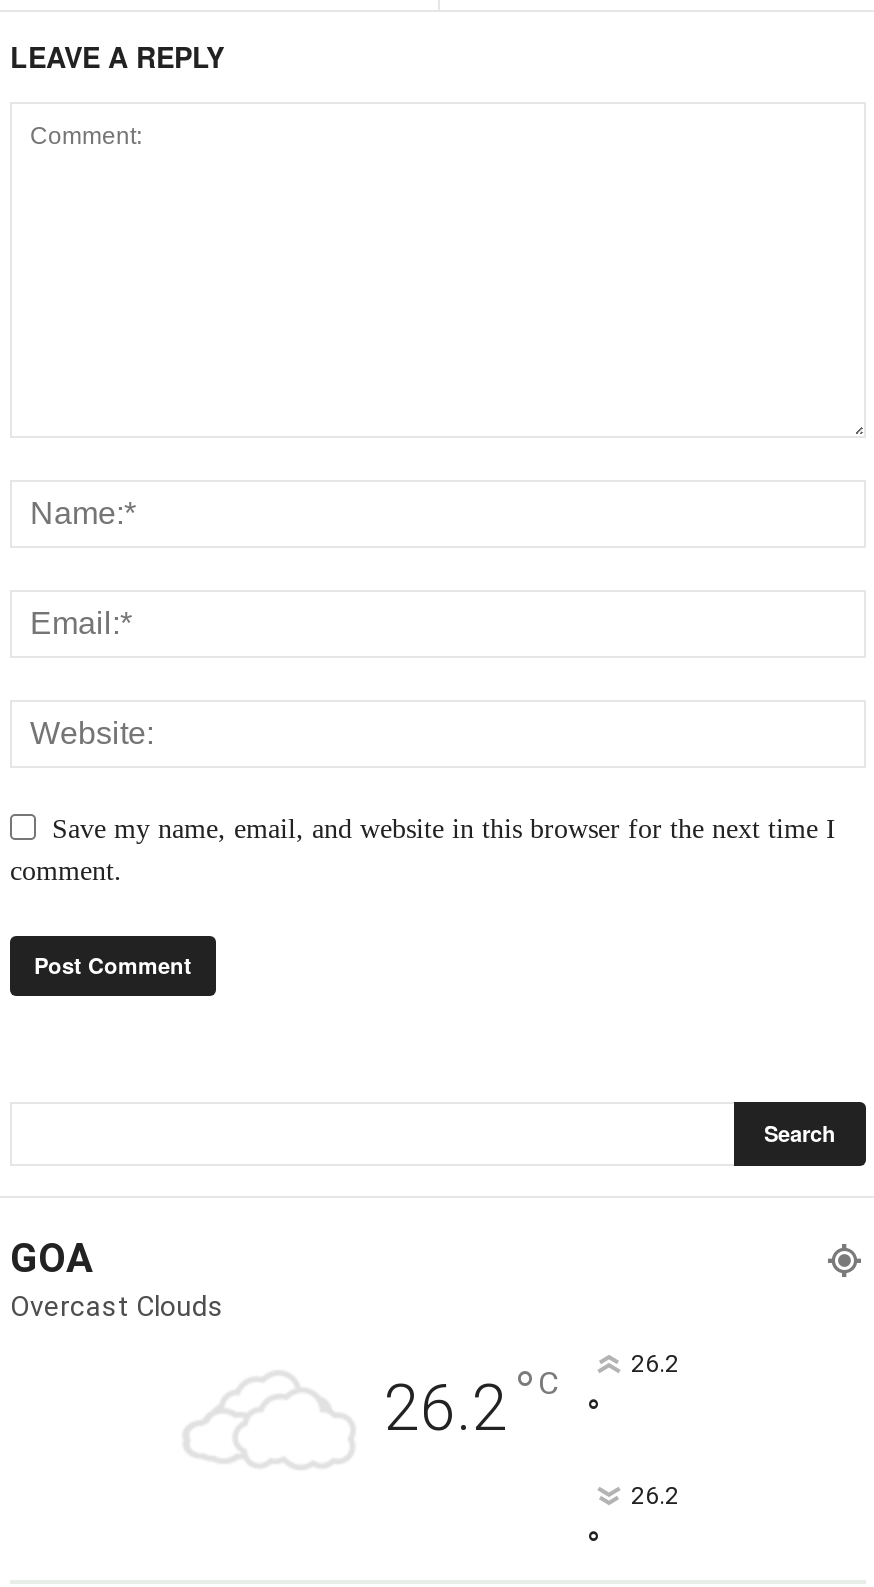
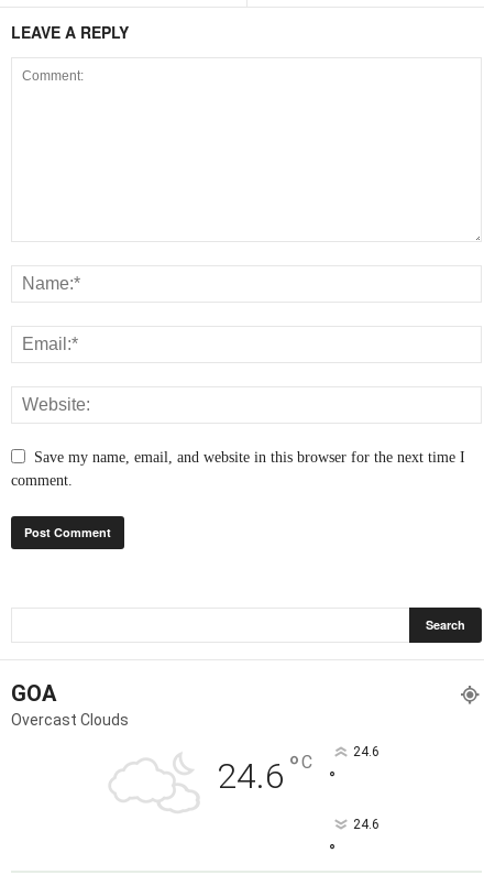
- 26.2 ° C
+ 24.6 ° C

- 26.2
+ 24.6

- 26.2
+ 24.6
